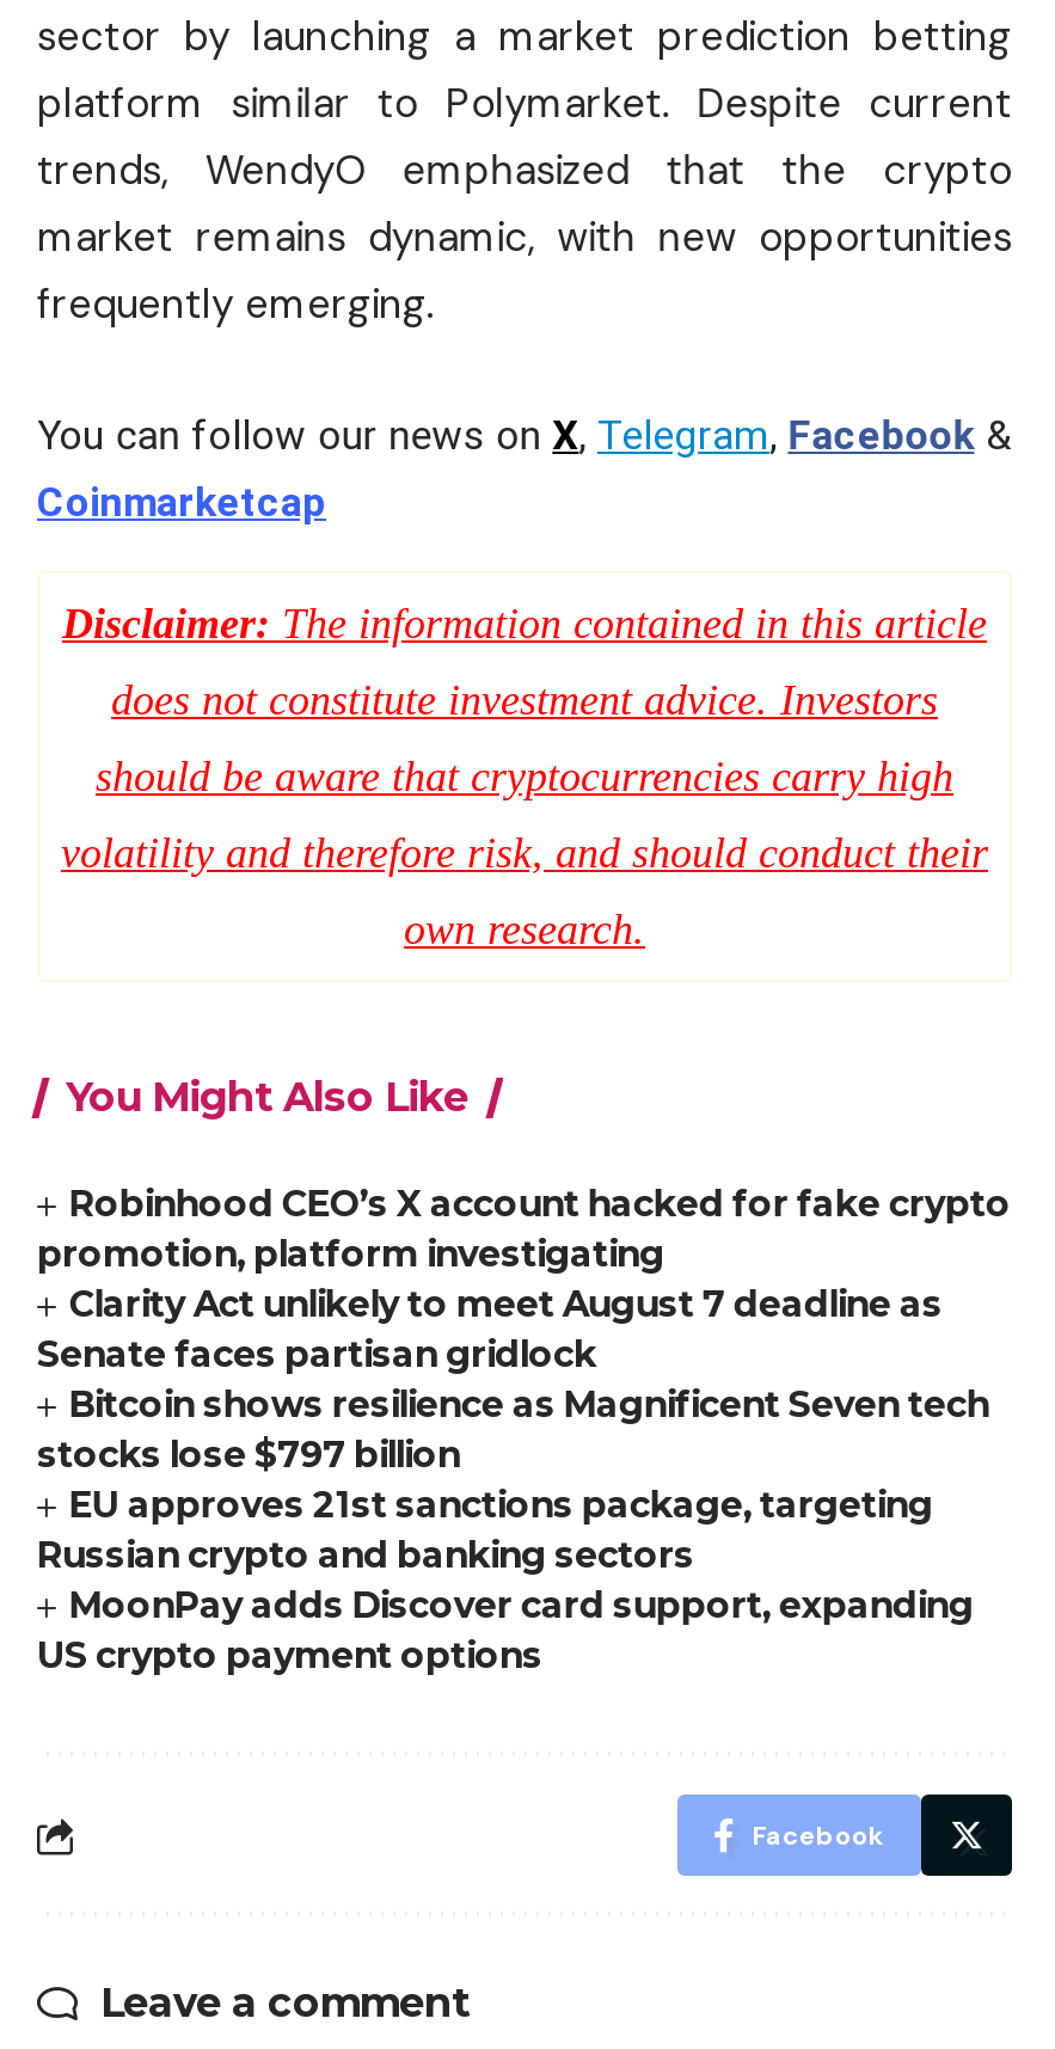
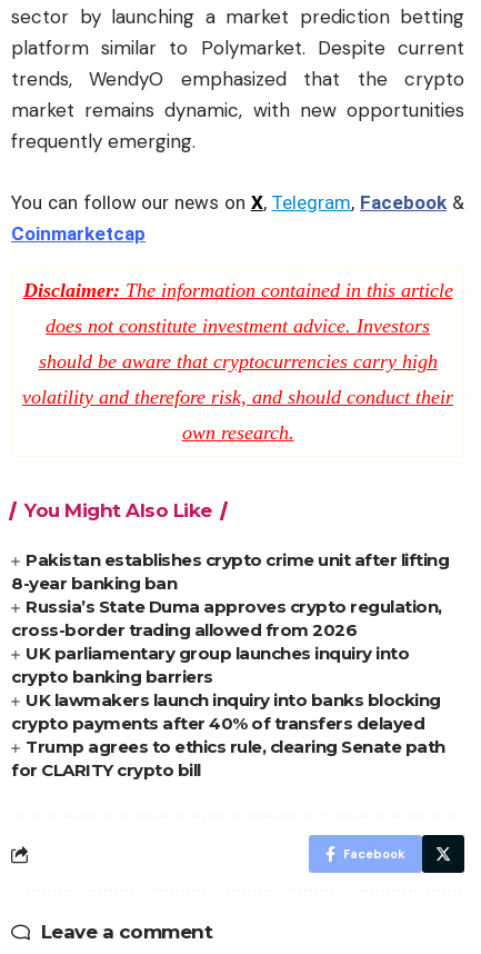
- Robinhood CEO’s X account hacked for fake crypto
- promotion, platform investigating
- Clarity Act unlikely to meet August 7 deadline as
- Senate faces partisan gridlock
- Bitcoin shows resilience as Magnificent Seven tech
- stocks lose $797 billion
- EU approves 21st sanctions package, targeting
- Russian crypto and banking sectors
- MoonPay adds Discover card support, expanding
- US crypto payment options
+ Pakistan establishes crypto crime unit after lifting
+ 8-year banking ban
+ Russia’s State Duma approves crypto regulation,
+ cross-border trading allowed from 2026
+ UK parliamentary group launches inquiry into
+ crypto banking barriers
+ UK lawmakers launch inquiry into banks blocking
+ crypto payments after 40% of transfers delayed
+ Trump agrees to ethics rule, clearing Senate path
+ for CLARITY crypto bill
